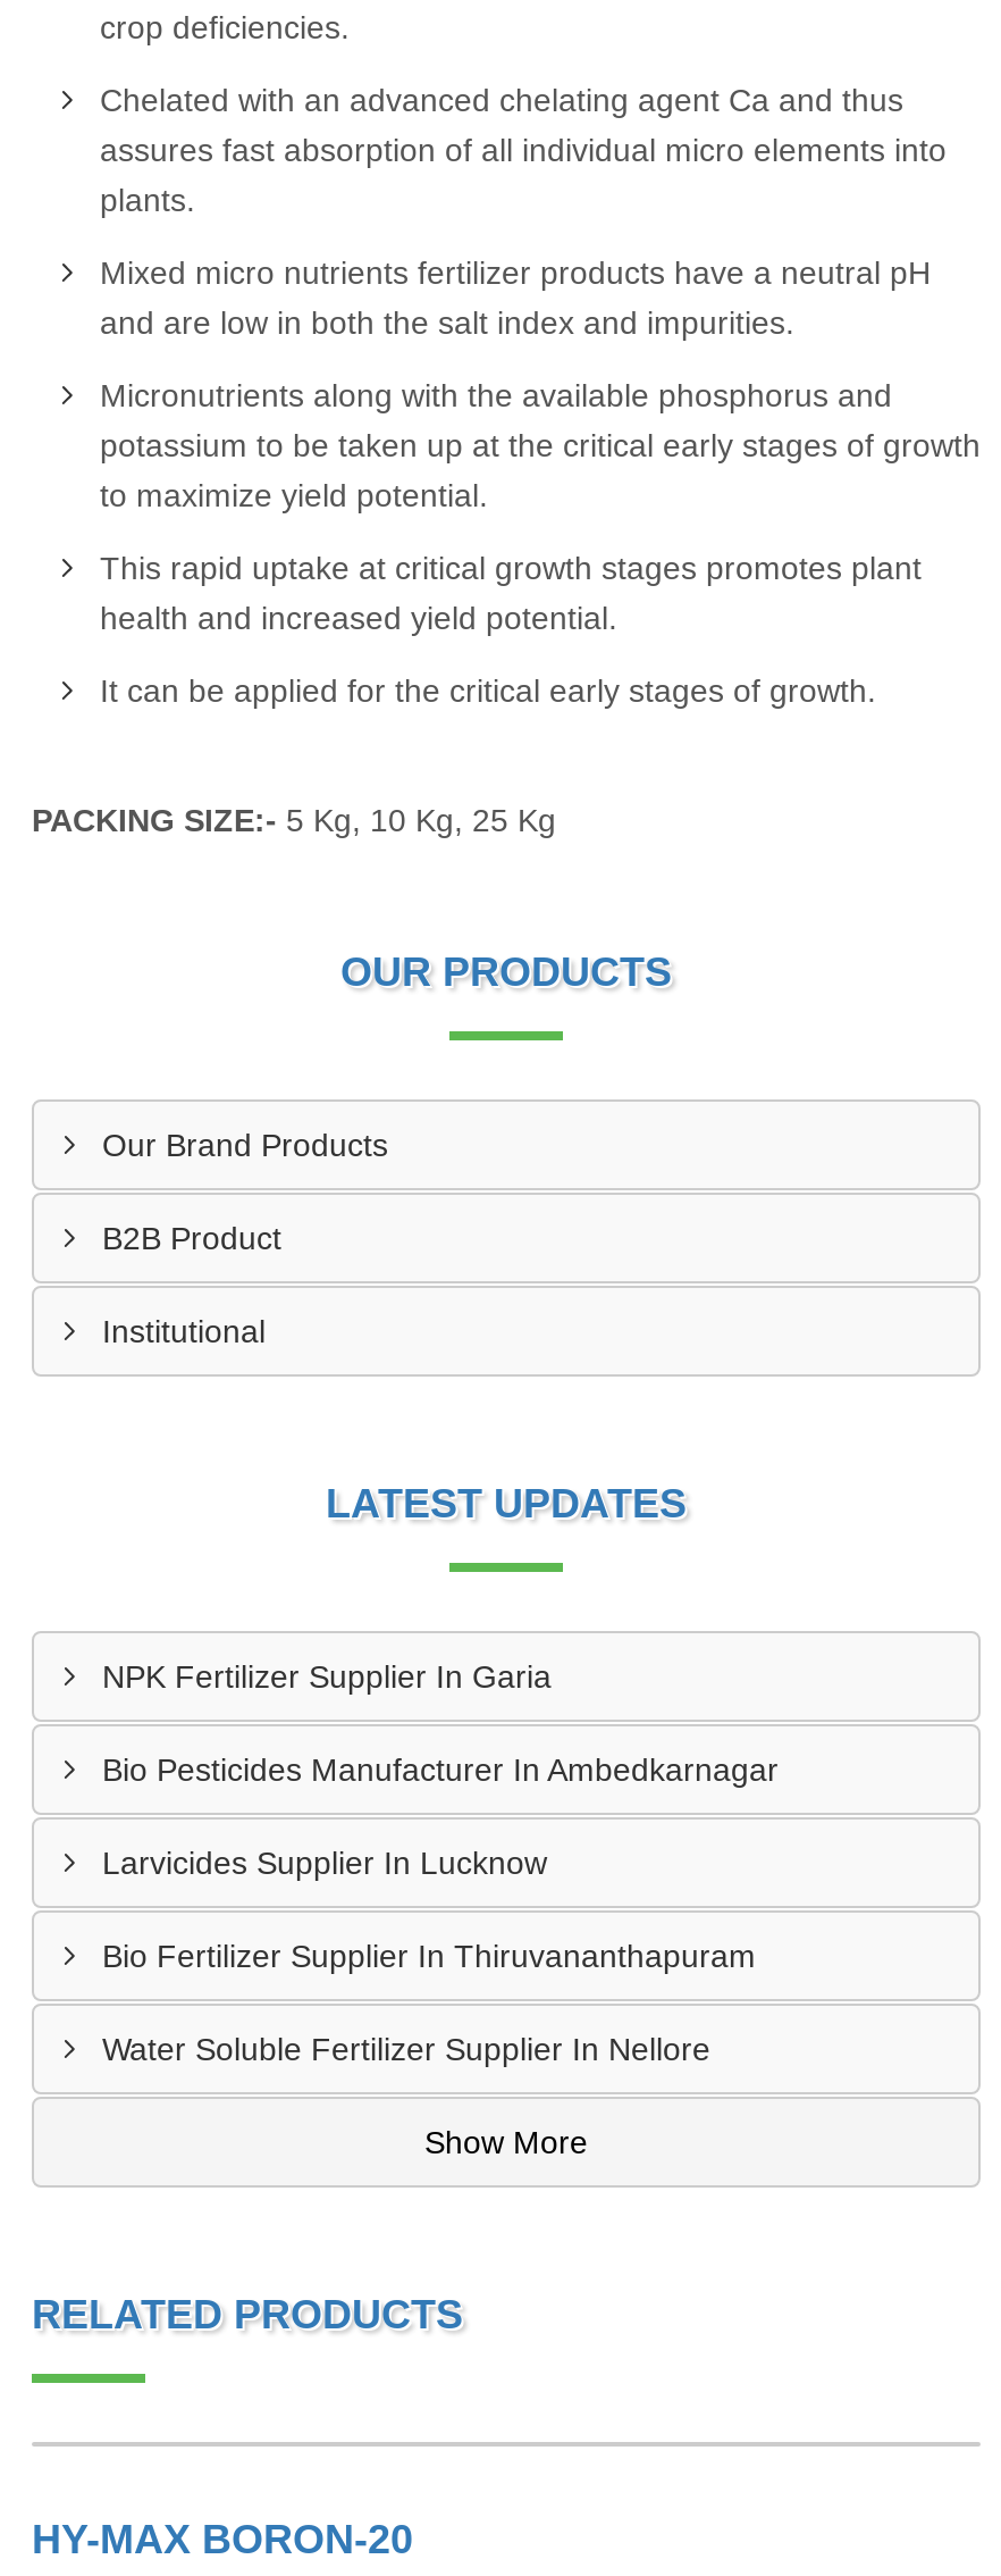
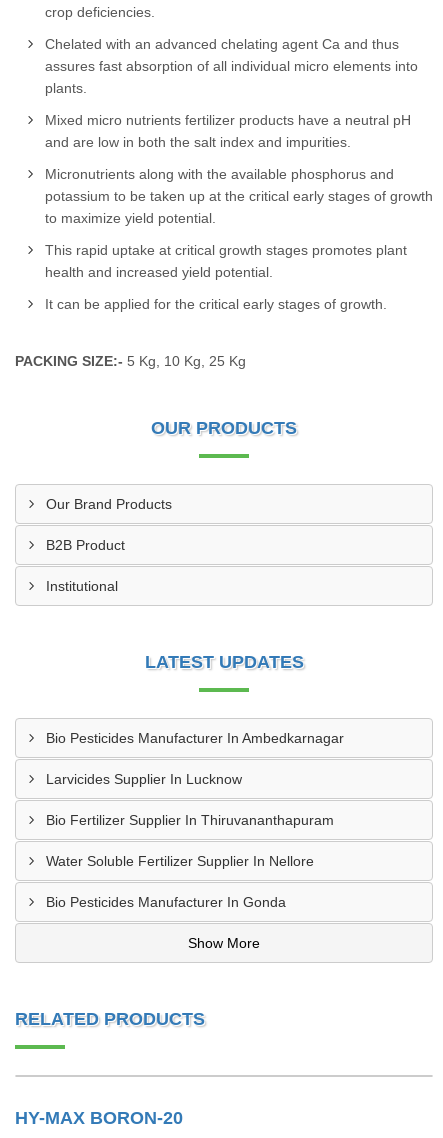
- NPK Fertilizer Supplier In Garia

moved up: Bio Pesticides Manufacturer In Ambedkarnagar | Larvicides Supplier In Lucknow | Bio Fertilizer Supplier In Thiruvananthapuram | Water Soluble Fertilizer Supplier In Nellore

+ Bio Pesticides Manufacturer In Gonda
